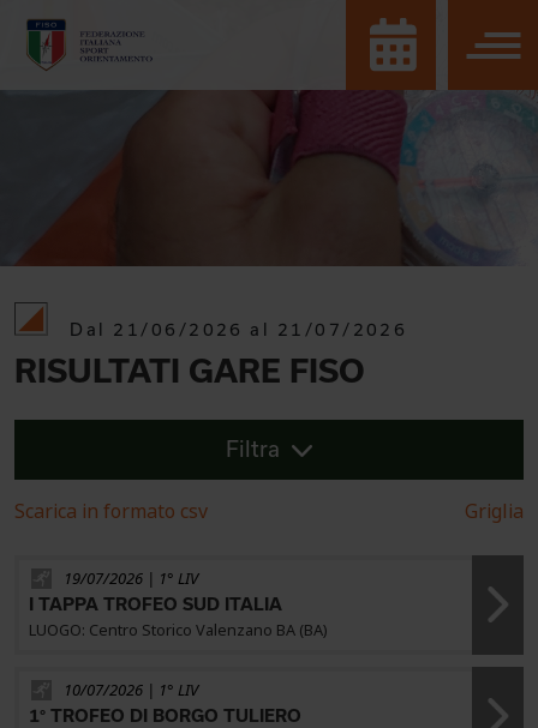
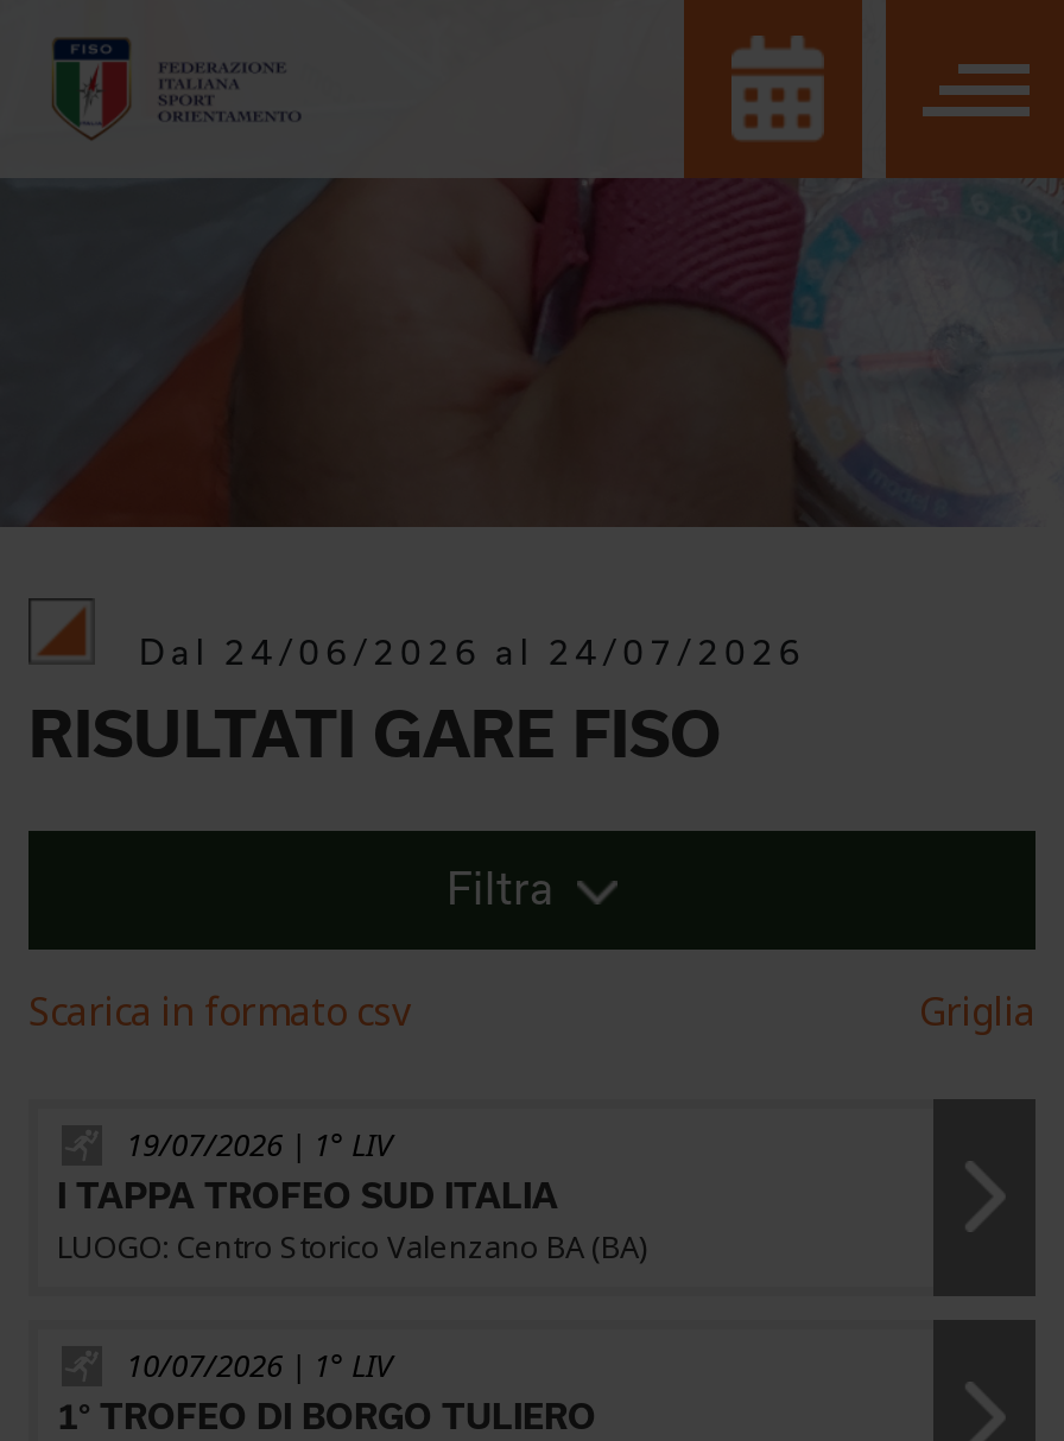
- Dal 21/06/2026 al 21/07/2026
+ Dal 24/06/2026 al 24/07/2026
